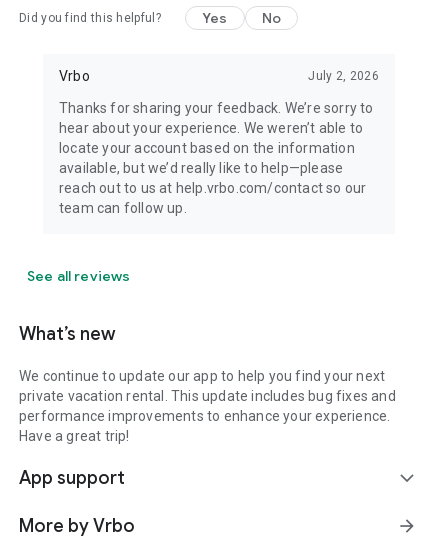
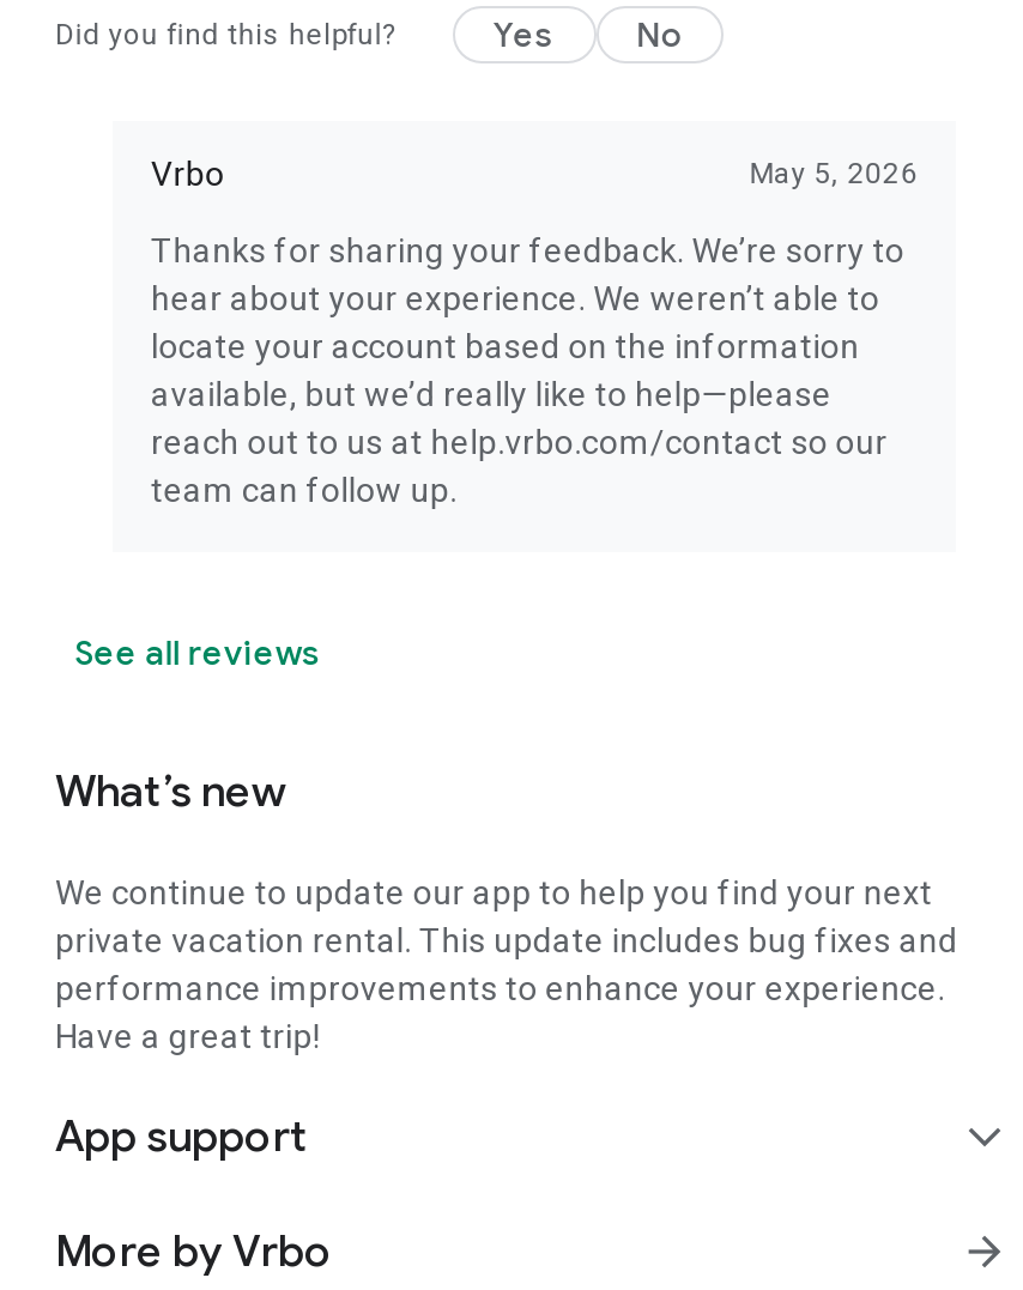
- July 2, 2026
+ May 5, 2026
